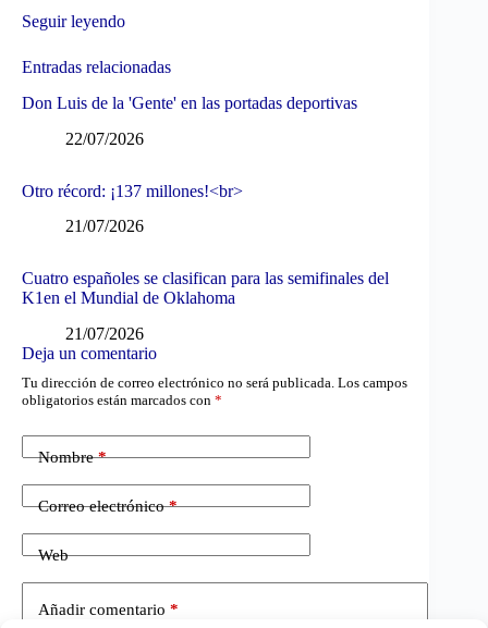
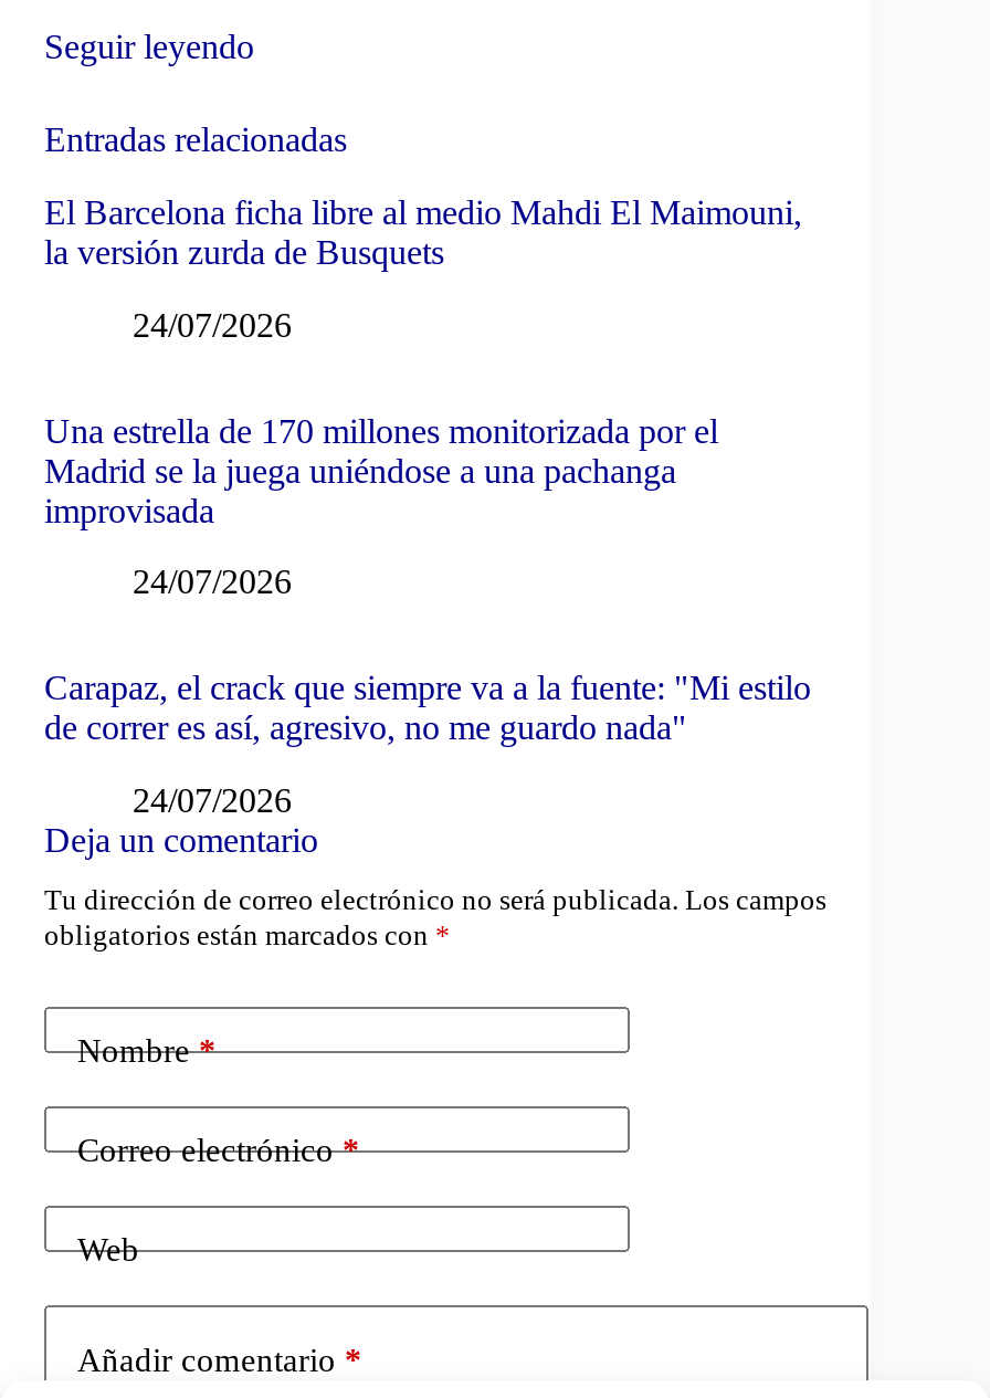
- Don Luis de la 'Gente' en las portadas deportivas
+ El Barcelona ficha libre al medio Mahdi El Maimouni,
+ la versión zurda de Busquets

- 22/07/2026
+ 24/07/2026

- Otro récord: ¡137 millones!<br>
+ Una estrella de 170 millones monitorizada por el
+ Madrid se la juega uniéndose a una pachanga
+ improvisada

- 21/07/2026
+ 24/07/2026

- Cuatro españoles se clasifican para las semifinales del
- K1en el Mundial de Oklahoma
+ Carapaz, el crack que siempre va a la fuente: "Mi estilo
+ de correr es así, agresivo, no me guardo nada"

- 21/07/2026
+ 24/07/2026
